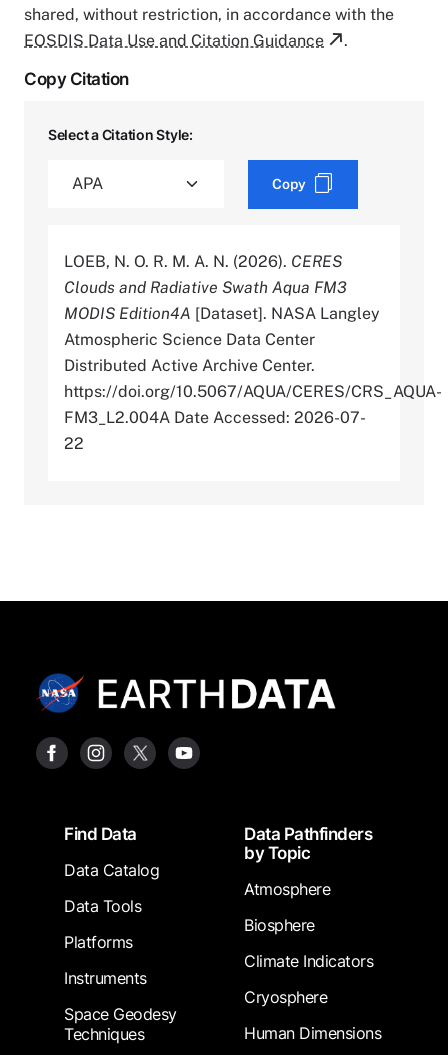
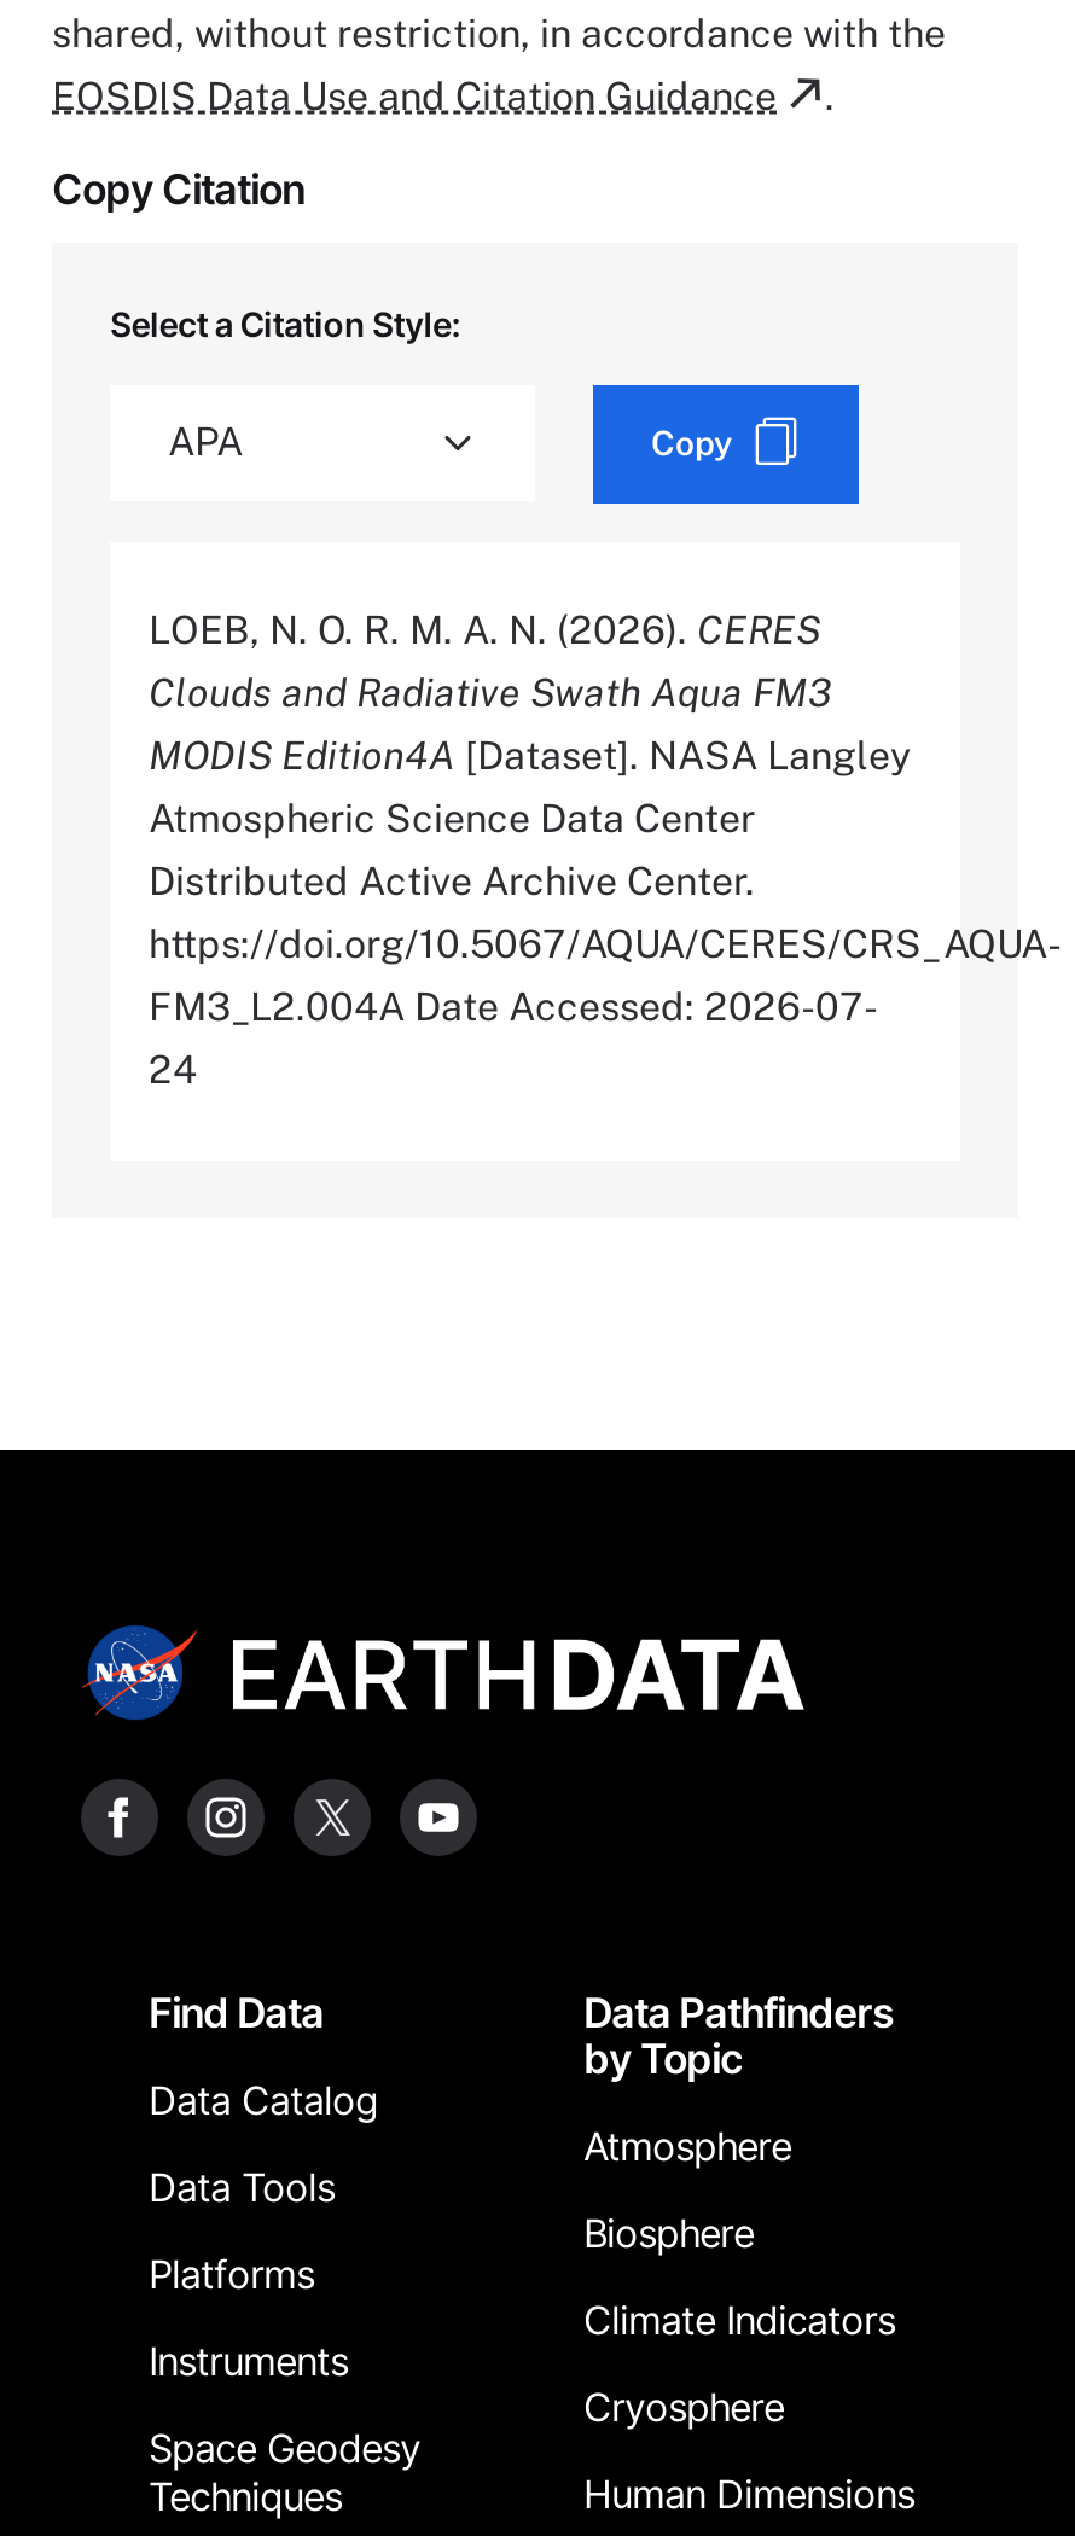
- 22
+ 24
